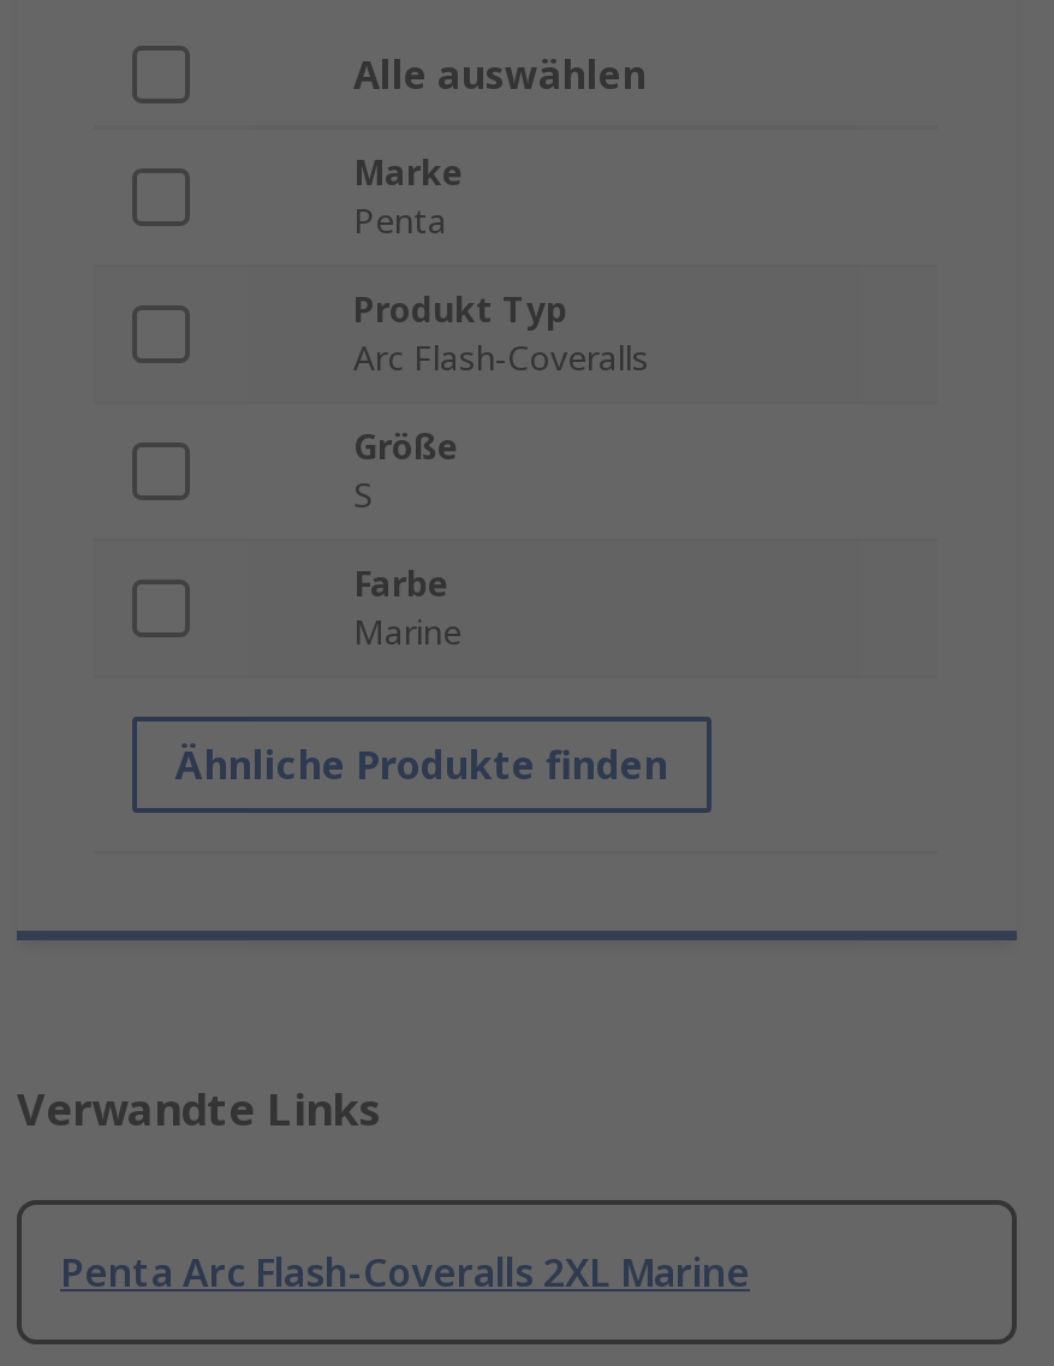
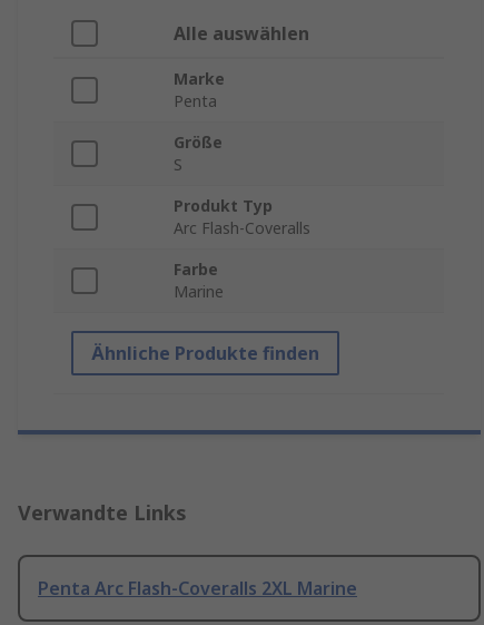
moved down: Produkt Typ | Arc Flash-Coveralls

moved up: Größe | S
